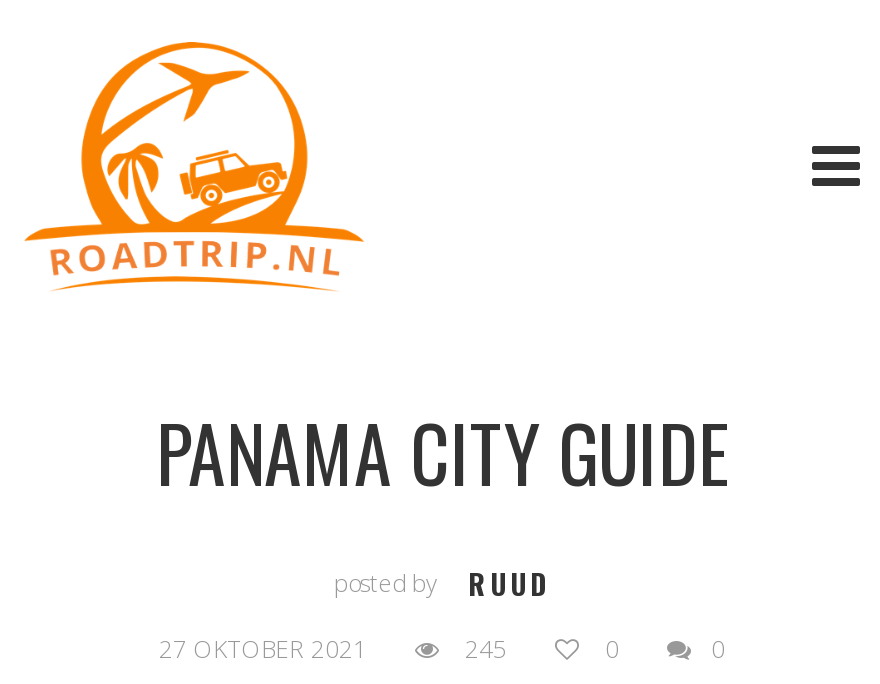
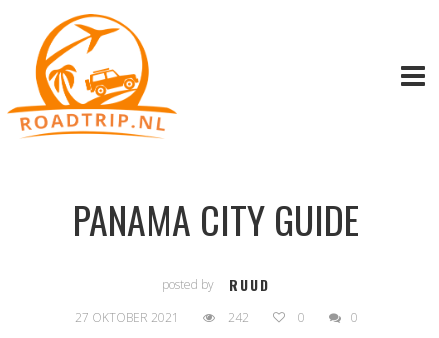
- 245
+ 242
